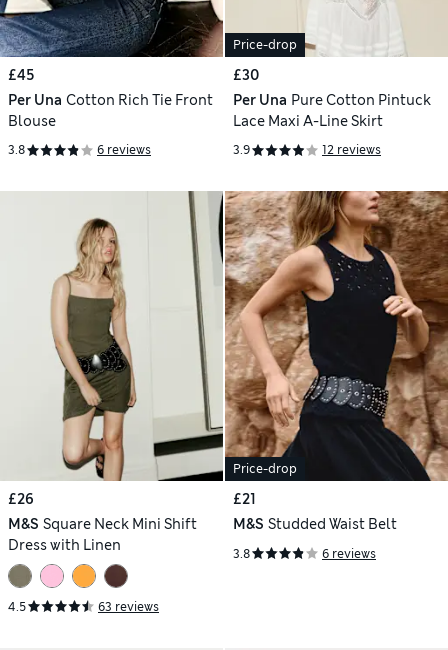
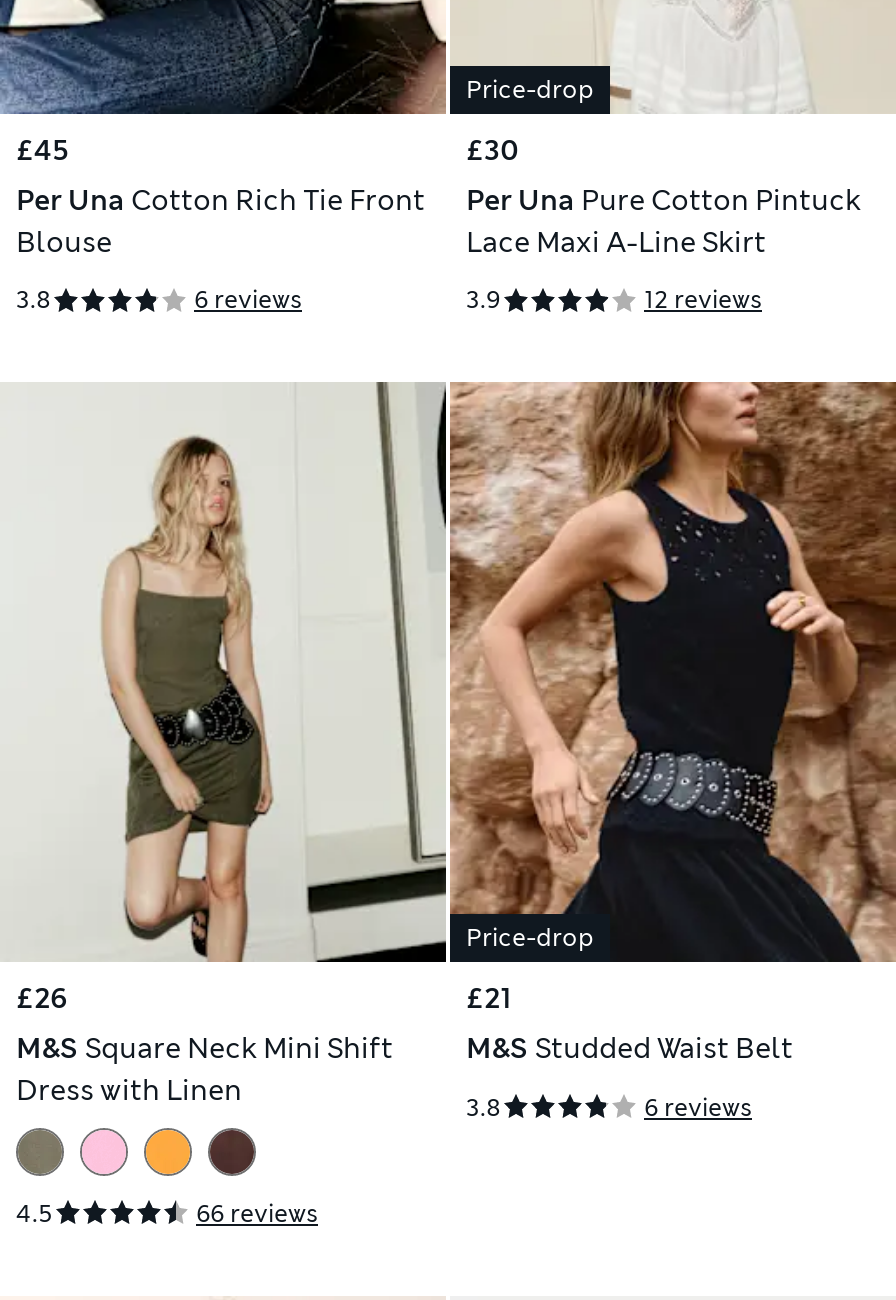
- 63 reviews
+ 66 reviews
